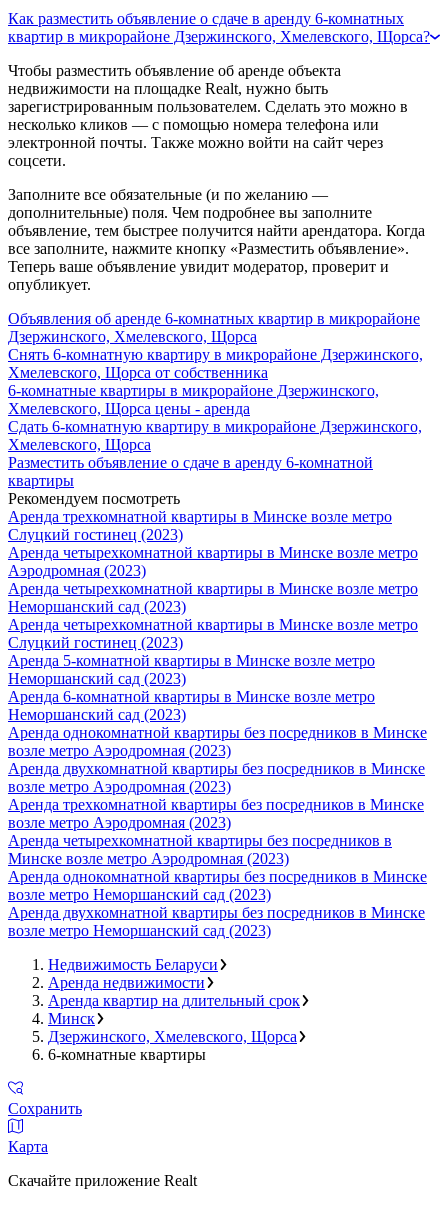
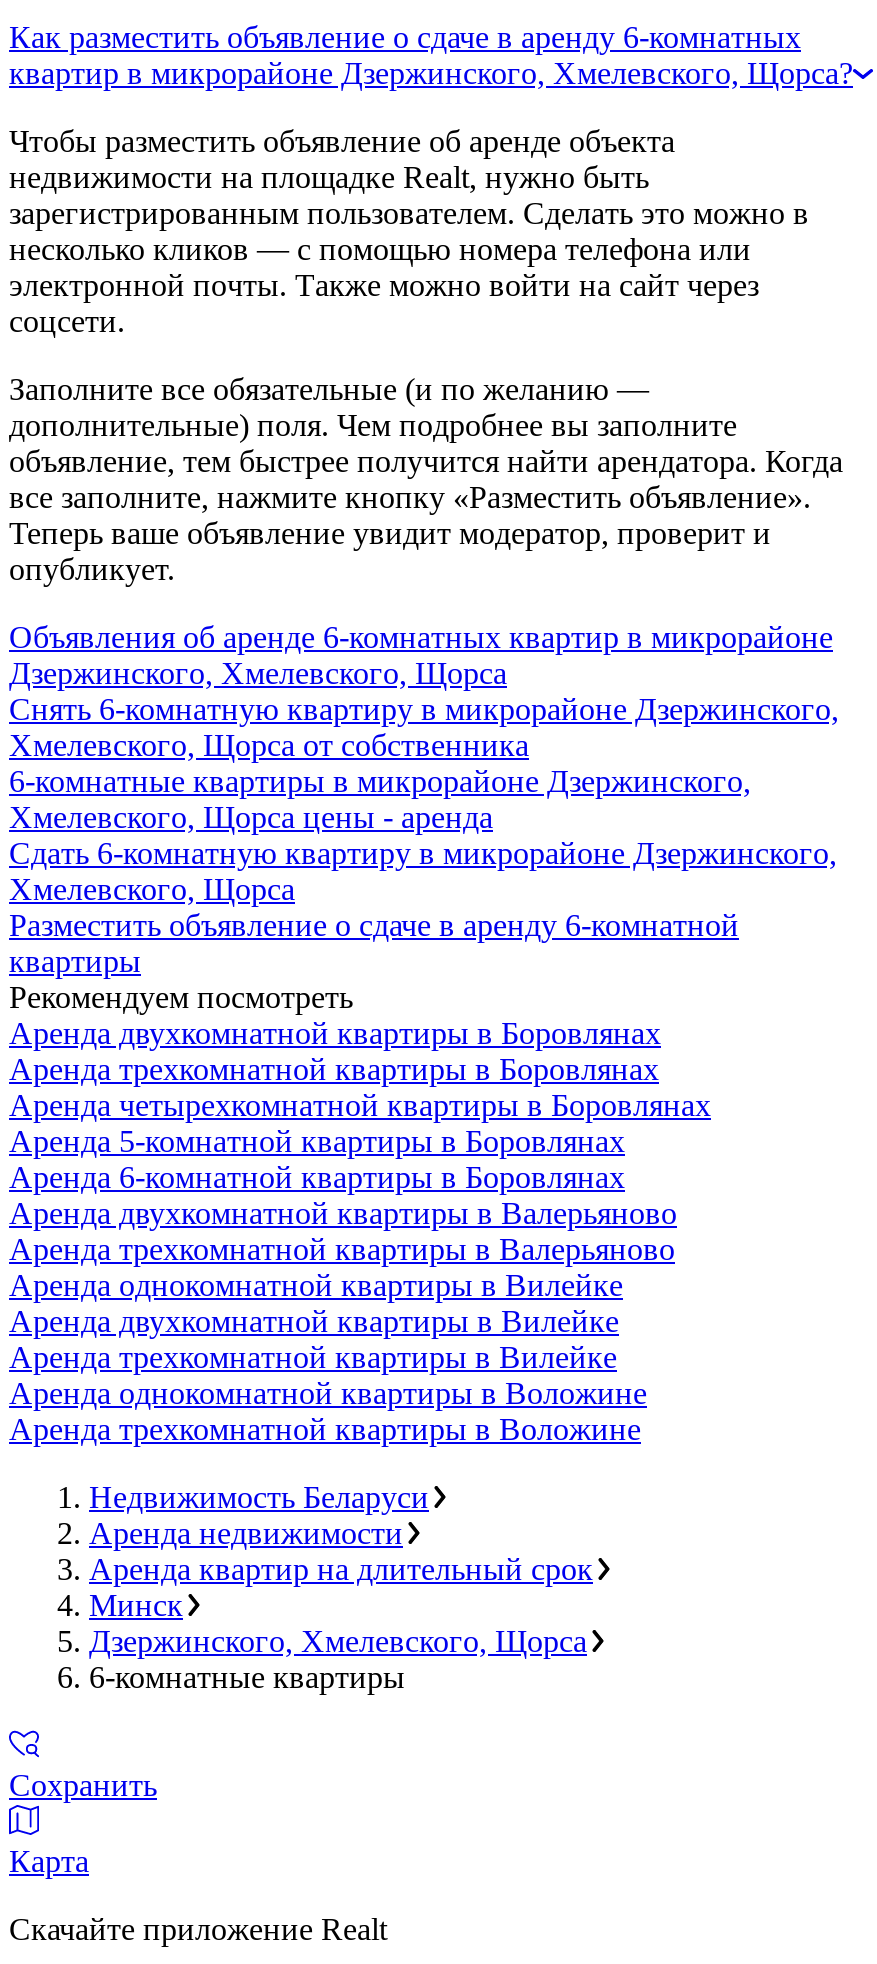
- Аренда трехкомнатной квартиры в Минске возле метро
- Слуцкий гостинец (2023)
- Аренда четырехкомнатной квартиры в Минске возле метро
- Аэродромная (2023)
- Аренда четырехкомнатной квартиры в Минске возле метро
- Неморшанский сад (2023)
- Аренда четырехкомнатной квартиры в Минске возле метро
- Слуцкий гостинец (2023)
- Аренда 5-комнатной квартиры в Минске возле метро
- Неморшанский сад (2023)
- Аренда 6-комнатной квартиры в Минске возле метро
- Неморшанский сад (2023)
- Аренда однокомнатной квартиры без посредников в Минске
- возле метро Аэродромная (2023)
- Аренда двухкомнатной квартиры без посредников в Минске
- возле метро Аэродромная (2023)
- Аренда трехкомнатной квартиры без посредников в Минске
- возле метро Аэродромная (2023)
- Аренда четырехкомнатной квартиры без посредников в
- Минске возле метро Аэродромная (2023)
- Аренда однокомнатной квартиры без посредников в Минске
- возле метро Неморшанский сад (2023)
- Аренда двухкомнатной квартиры без посредников в Минске
- возле метро Неморшанский сад (2023)
+ Аренда двухкомнатной квартиры в Боровлянах
+ Аренда трехкомнатной квартиры в Боровлянах
+ Аренда четырехкомнатной квартиры в Боровлянах
+ Аренда 5-комнатной квартиры в Боровлянах
+ Аренда 6-комнатной квартиры в Боровлянах
+ Аренда двухкомнатной квартиры в Валерьяново
+ Аренда трехкомнатной квартиры в Валерьяново
+ Аренда однокомнатной квартиры в Вилейке
+ Аренда двухкомнатной квартиры в Вилейке
+ Аренда трехкомнатной квартиры в Вилейке
+ Аренда однокомнатной квартиры в Воложине
+ Аренда трехкомнатной квартиры в Воложине
